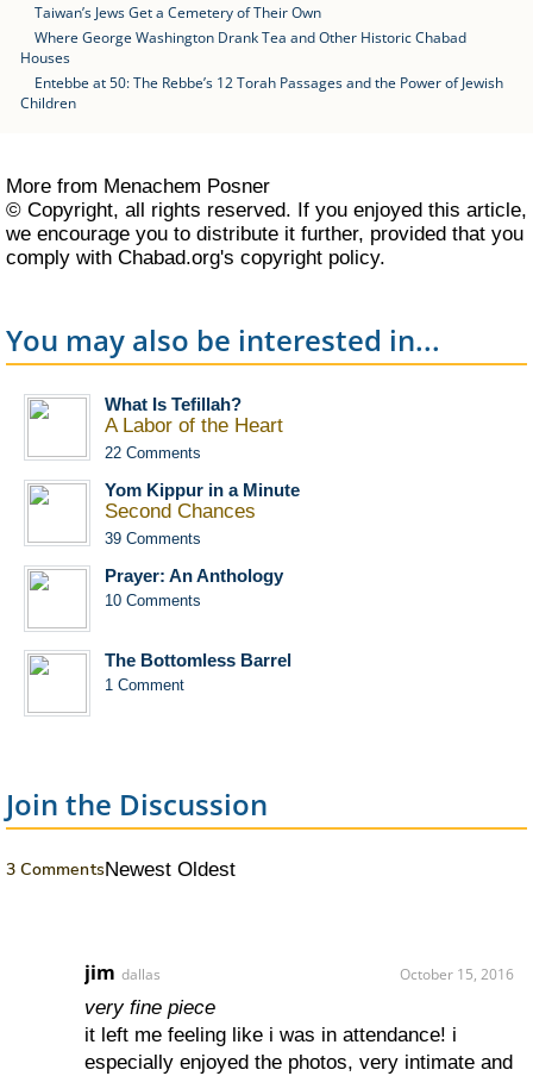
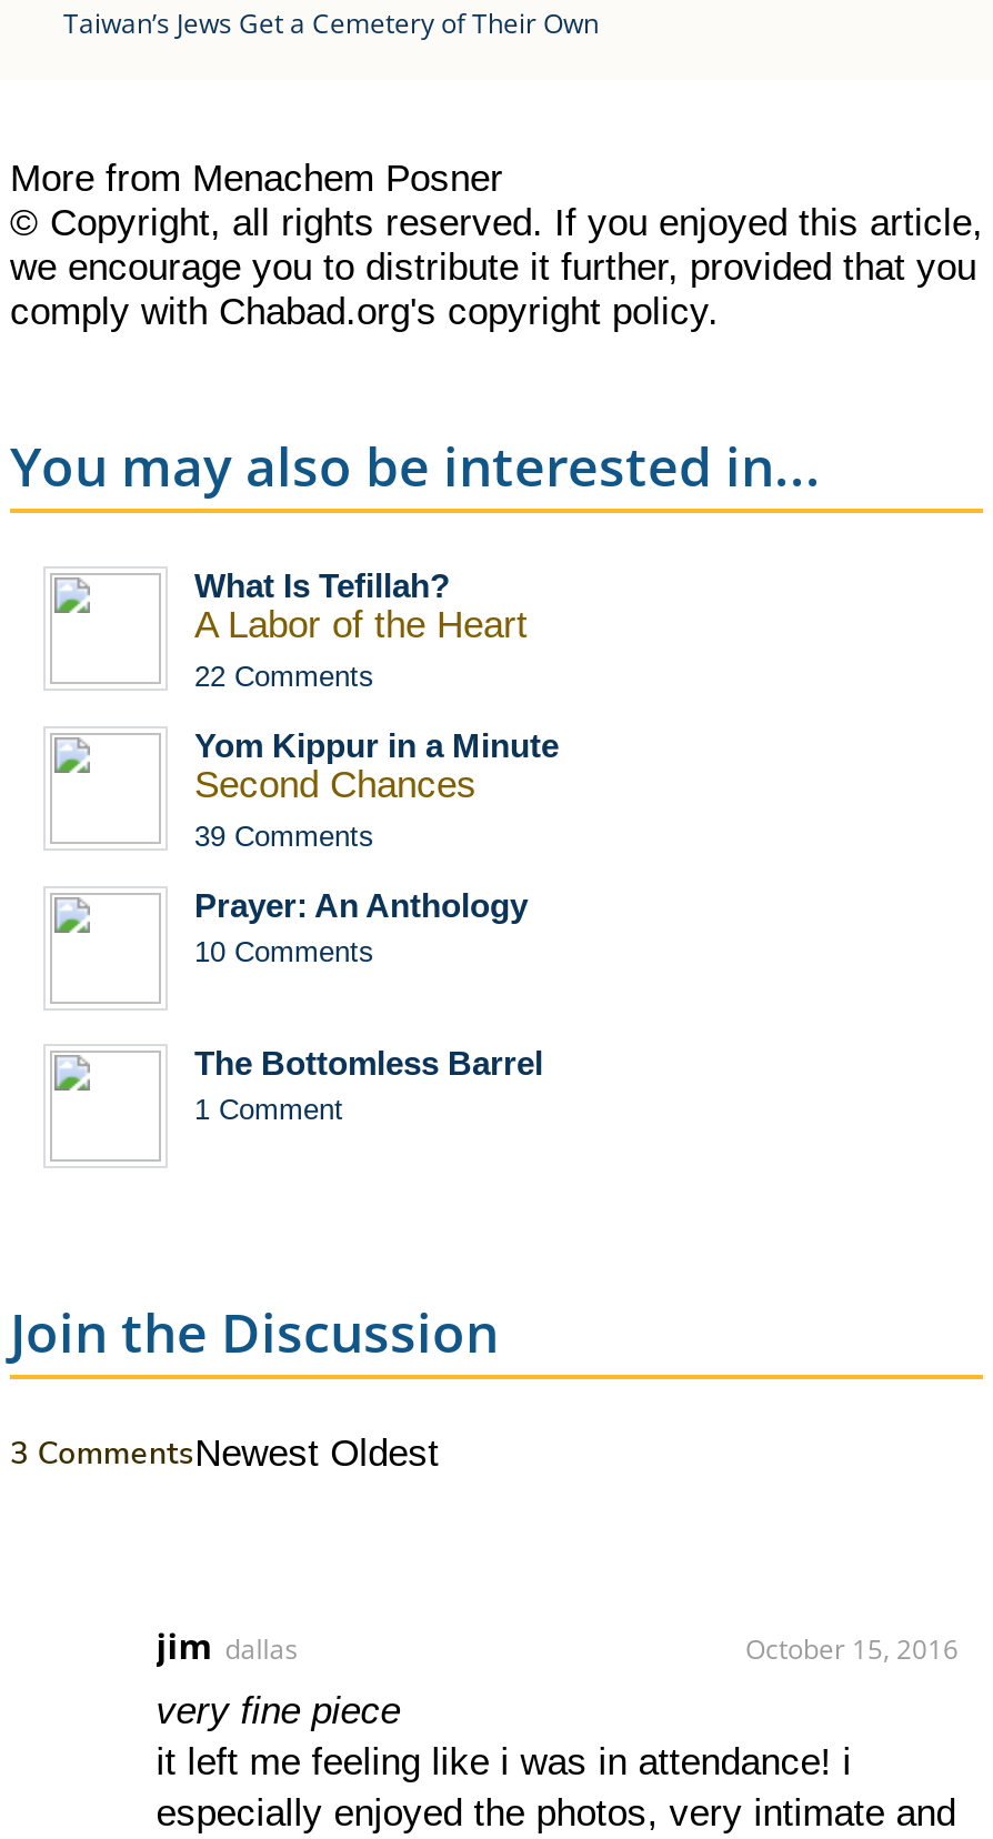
- Where George Washington Drank Tea and Other Historic Chabad
- Houses
- Entebbe at 50: The Rebbe’s 12 Torah Passages and the Power of Jewish
- Children
